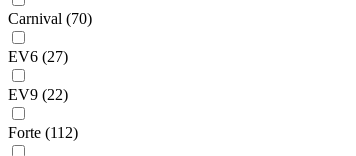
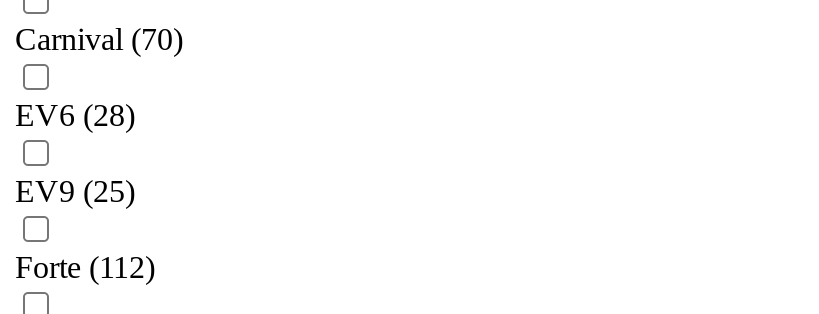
- EV6 (27)
+ EV6 (28)

- EV9 (22)
+ EV9 (25)
